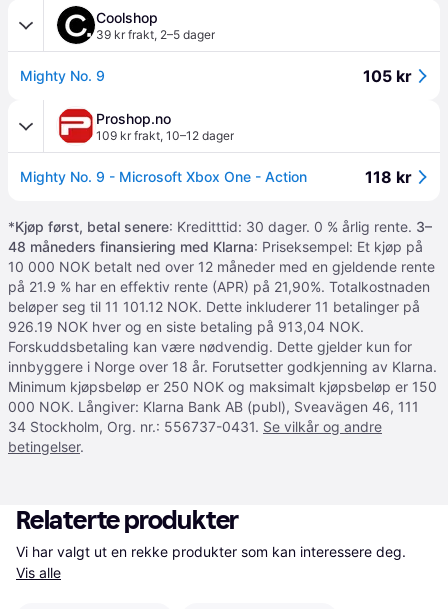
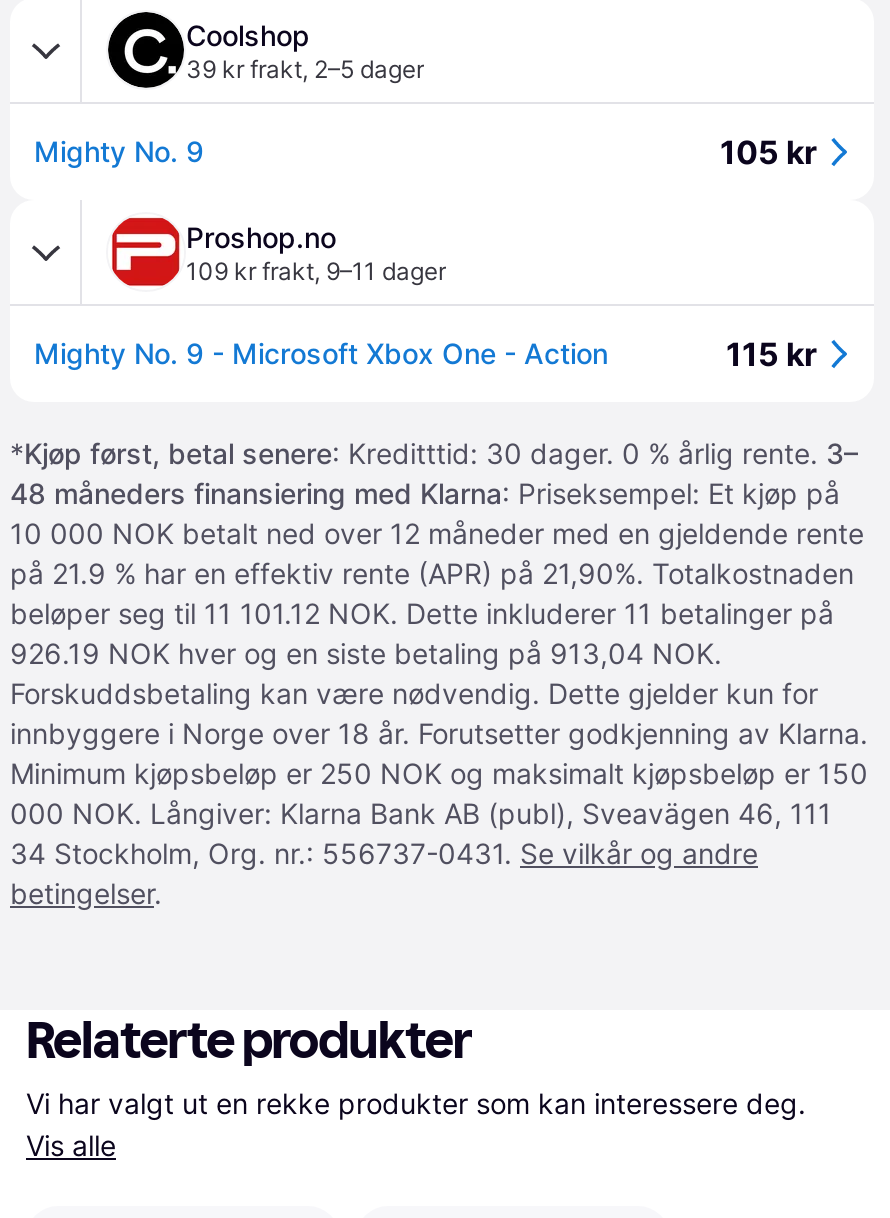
- 109 kr frakt, 10–12 dager
+ 109 kr frakt, 9–11 dager

- 118 kr
+ 115 kr
